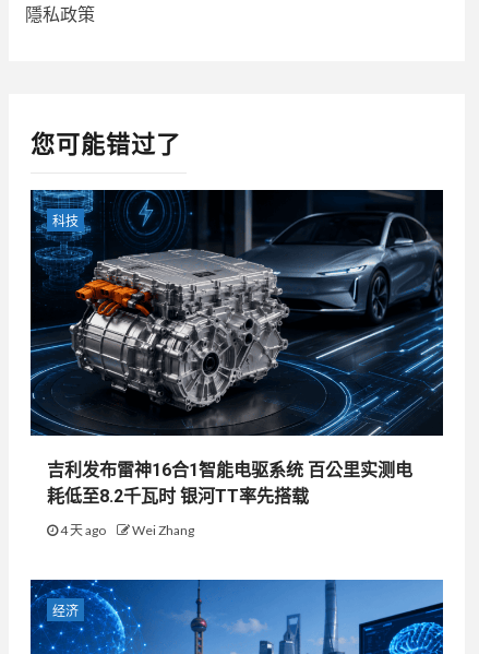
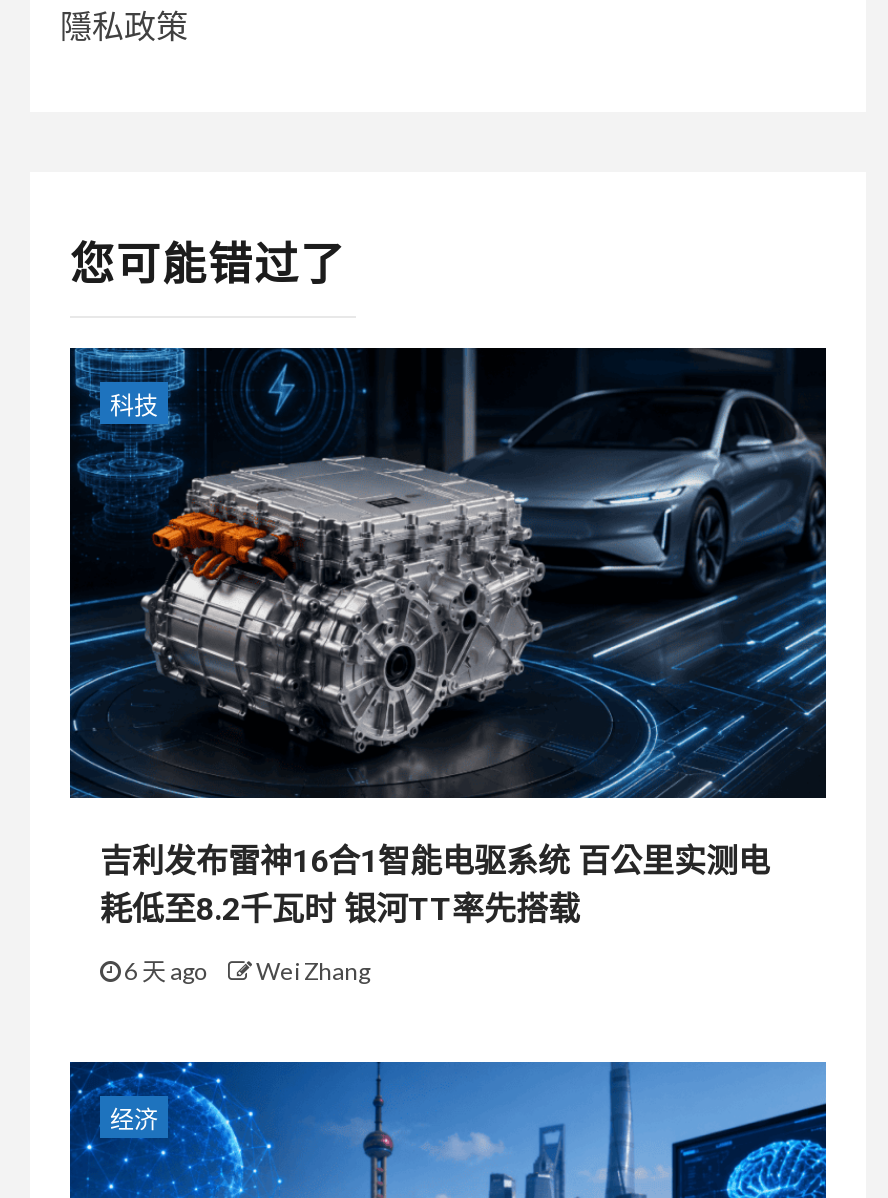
- 4 天 ago Wei Zhang
+ 6 天 ago Wei Zhang
